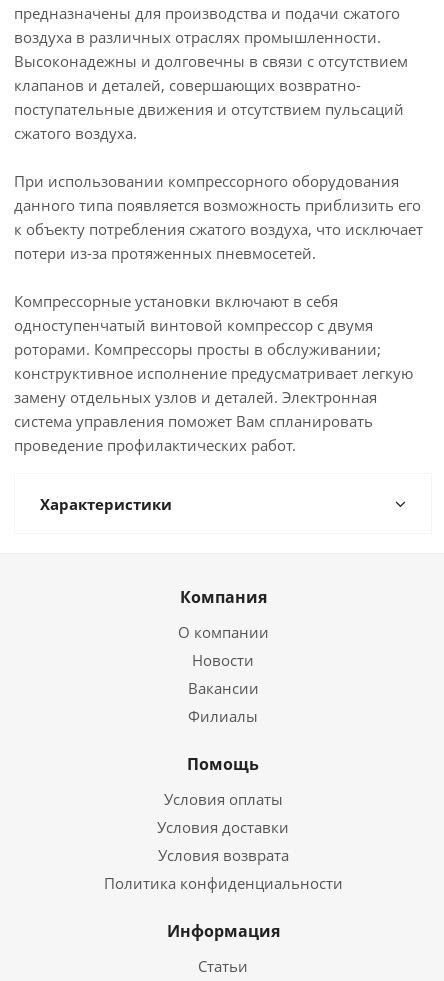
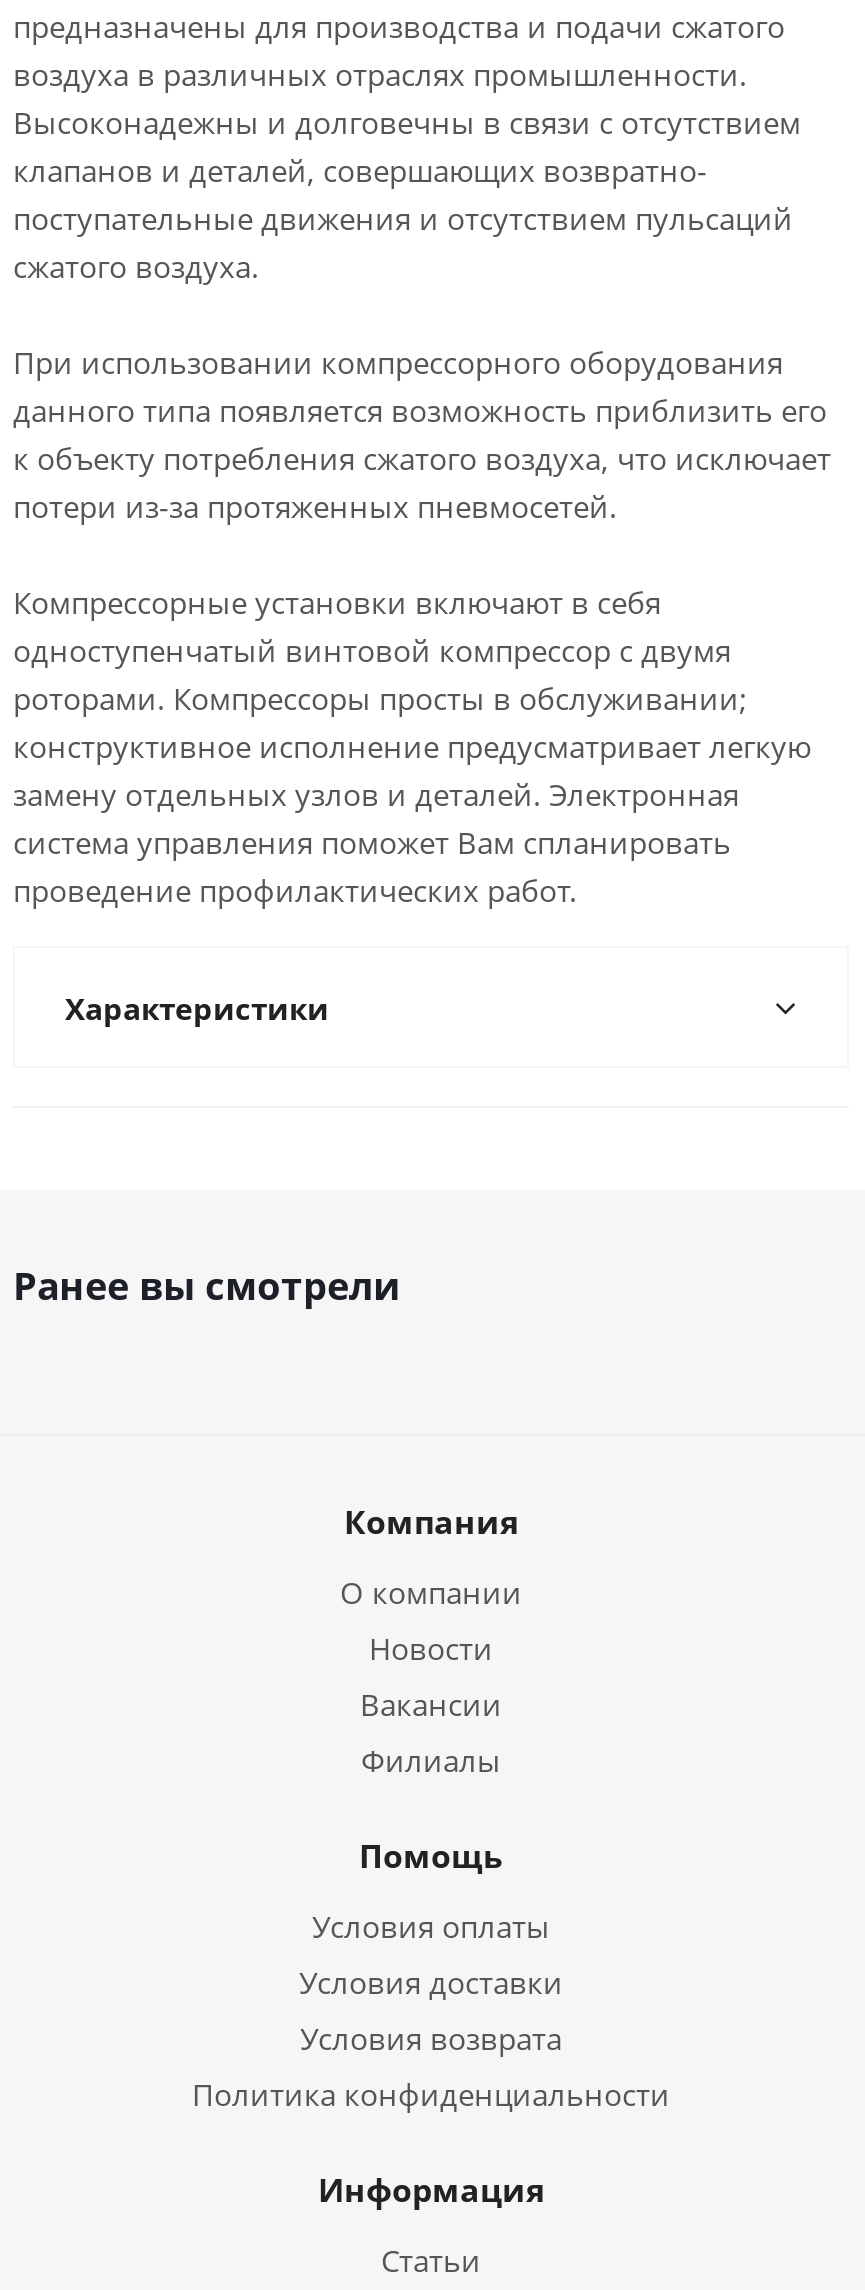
+ Ранее вы смотрели
